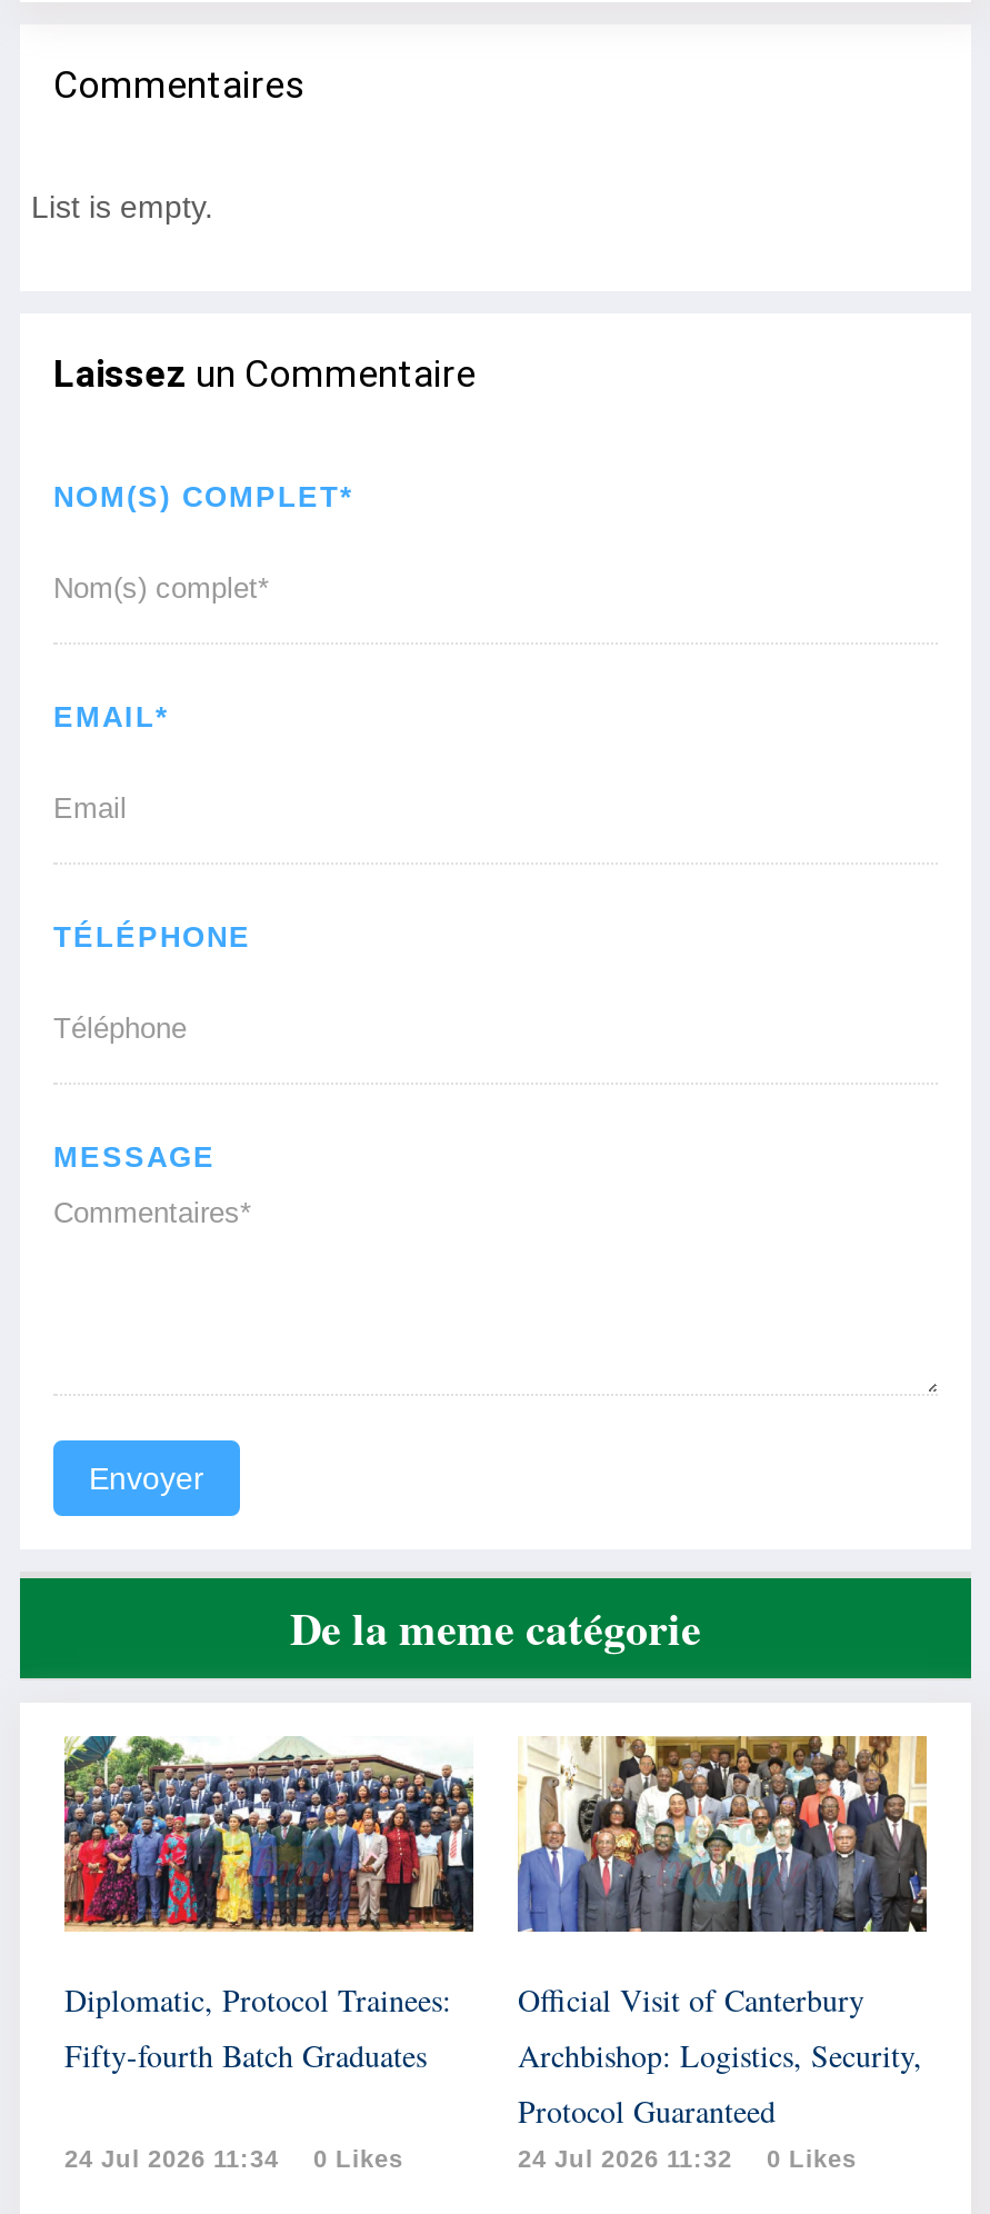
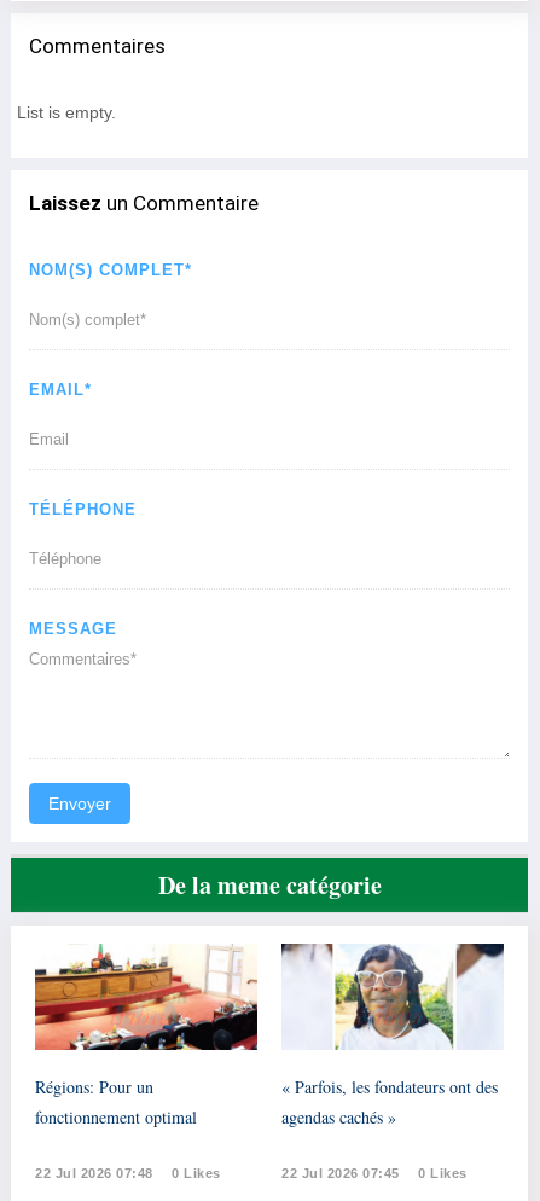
- [image]
- Diplomatic, Protocol Trainees:
- Fifty-fourth Batch Graduates
+ [image]
+ Régions: Pour un
+ fonctionnement optimal

- [image]
- Official Visit of Canterbury
- Archbishop: Logistics, Security,
- Protocol Guaranteed
- 24 Jul 2026 11:32
+ [image]
+ « Parfois, les fondateurs ont des
+ agendas cachés »
+ 22 Jul 2026 07:45

- 24 Jul 2026 11:34 0 Likes
+ 22 Jul 2026 07:48 0 Likes
